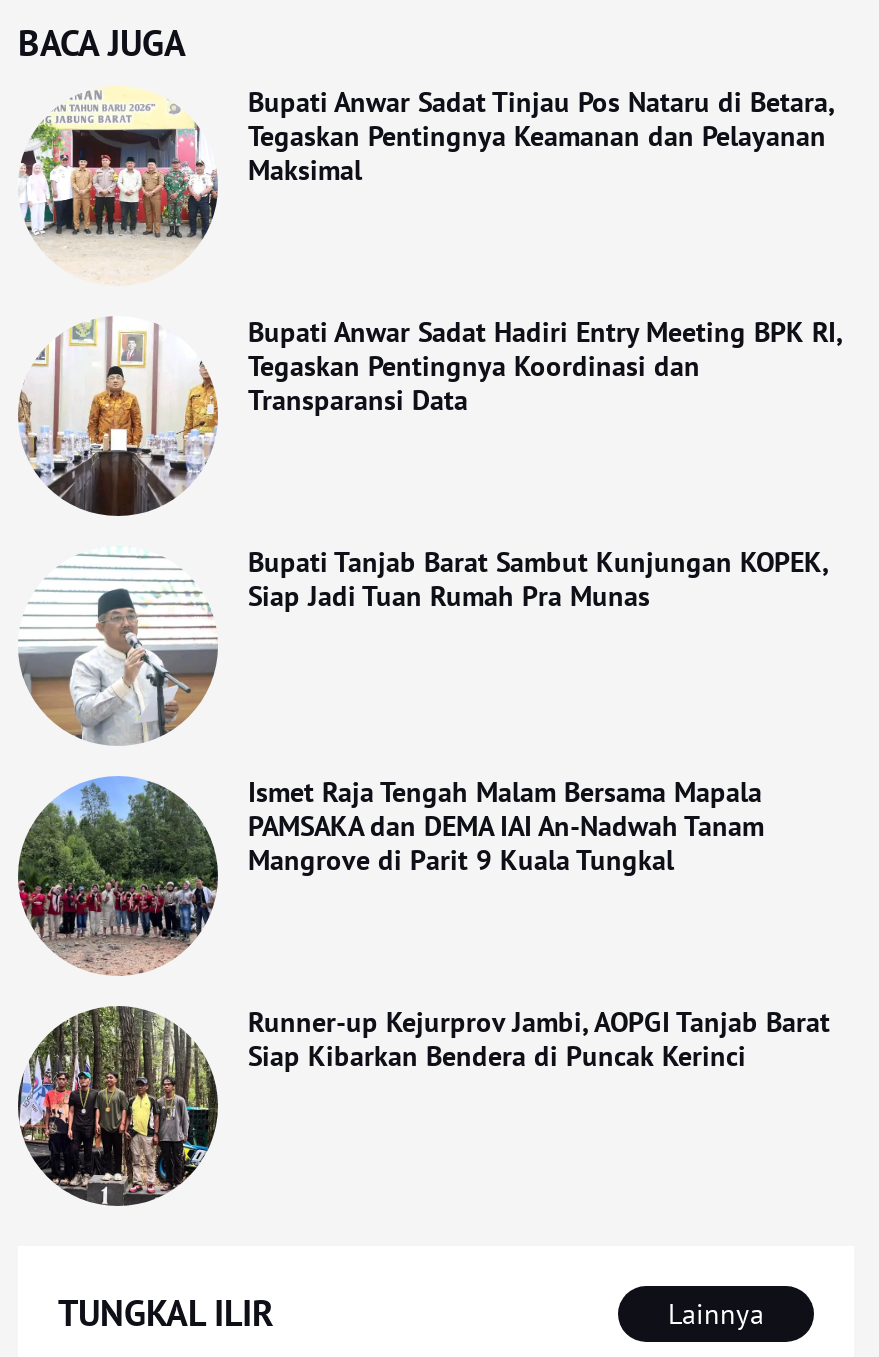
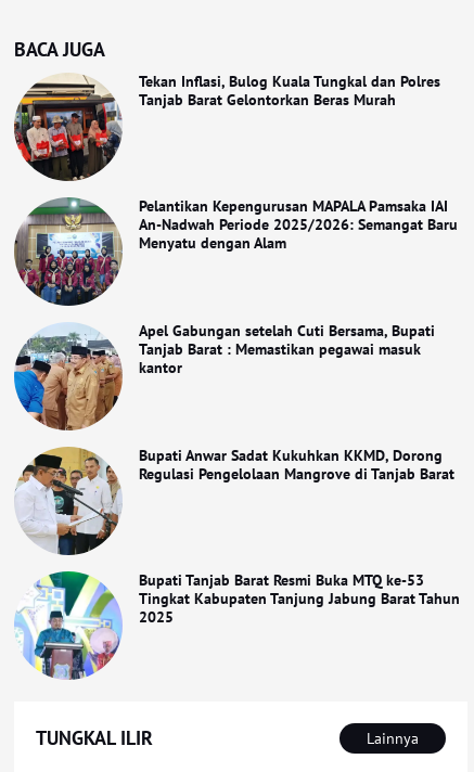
- [image]
- Bupati Anwar Sadat Tinjau Pos Nataru di Betara,
- Tegaskan Pentingnya Keamanan dan Pelayanan
- Maksimal
+ [image]
+ Tekan Inflasi, Bulog Kuala Tungkal dan Polres
+ Tanjab Barat Gelontorkan Beras Murah

- [image]
- Bupati Anwar Sadat Hadiri Entry Meeting BPK RI,
- Tegaskan Pentingnya Koordinasi dan
- Transparansi Data
+ [image]
+ Pelantikan Kepengurusan MAPALA Pamsaka IAI
+ An-Nadwah Periode 2025/2026: Semangat Baru
+ Menyatu dengan Alam

- [image]
- Bupati Tanjab Barat Sambut Kunjungan KOPEK,
- Siap Jadi Tuan Rumah Pra Munas
+ [image]
+ Apel Gabungan setelah Cuti Bersama, Bupati
+ Tanjab Barat : Memastikan pegawai masuk
+ kantor

- [image]
- Ismet Raja Tengah Malam Bersama Mapala
- PAMSAKA dan DEMA IAI An-Nadwah Tanam
- Mangrove di Parit 9 Kuala Tungkal
+ [image]
+ Bupati Anwar Sadat Kukuhkan KKMD, Dorong
+ Regulasi Pengelolaan Mangrove di Tanjab Barat

- [image]
- Runner-up Kejurprov Jambi, AOPGI Tanjab Barat
- Siap Kibarkan Bendera di Puncak Kerinci
+ [image]
+ Bupati Tanjab Barat Resmi Buka MTQ ke-53
+ Tingkat Kabupaten Tanjung Jabung Barat Tahun
+ 2025
